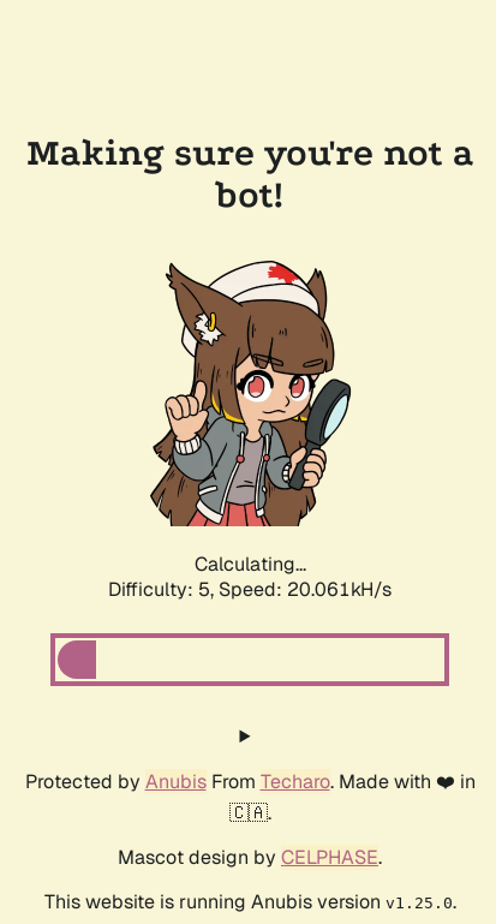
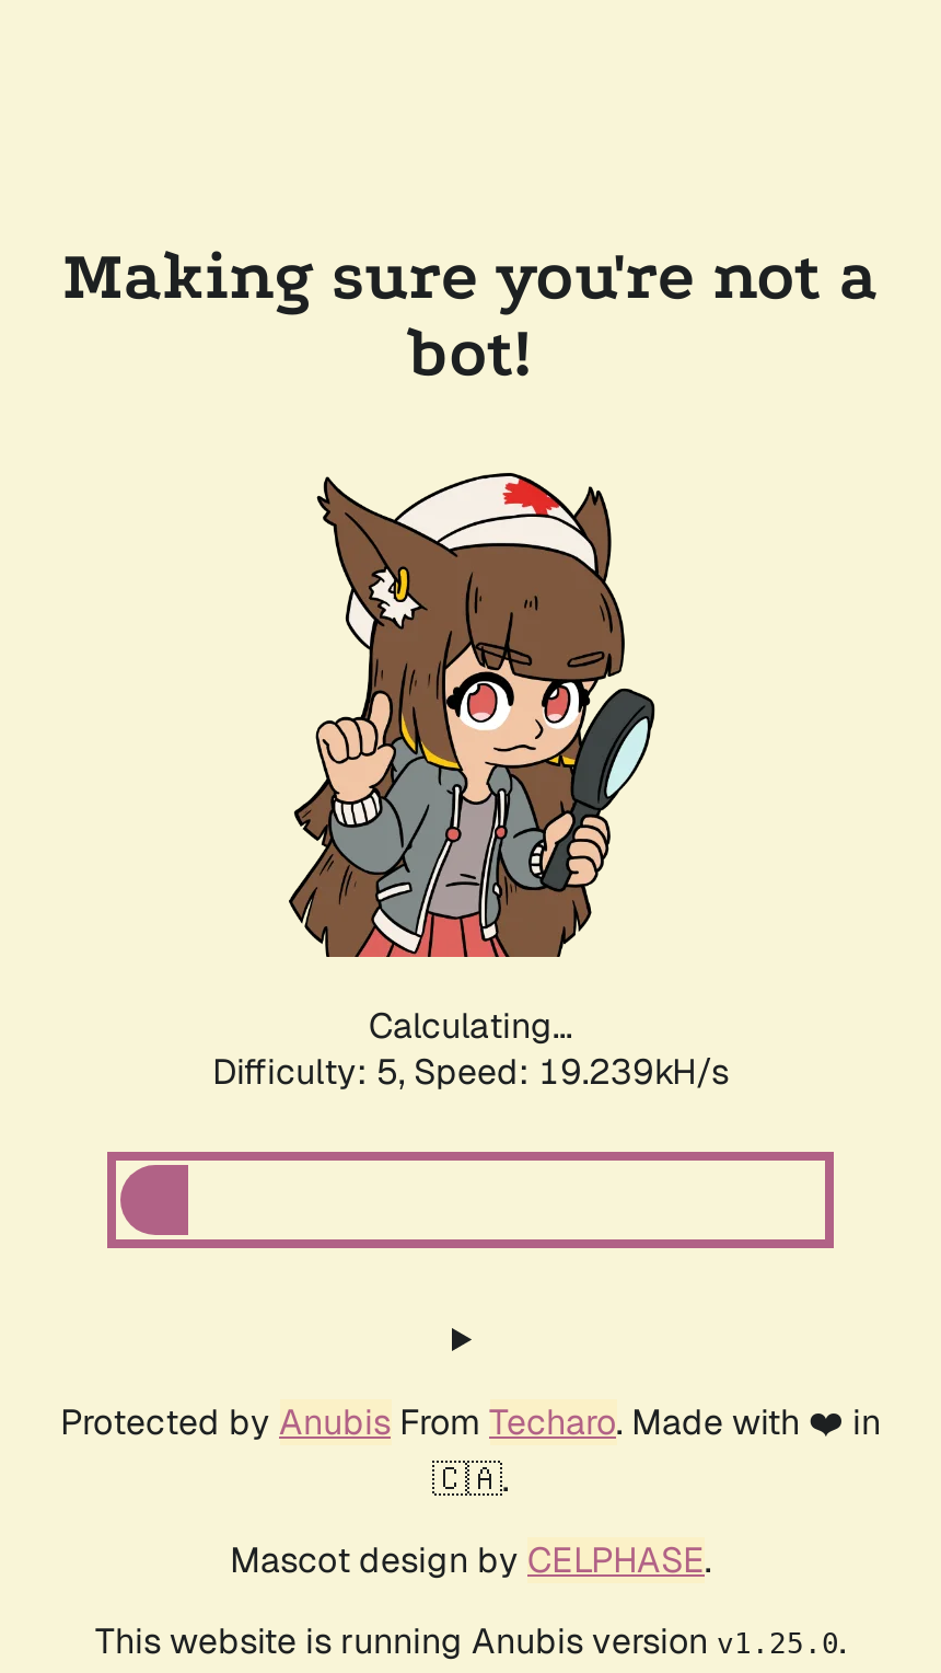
- Difficulty: 5, Speed: 20.061kH/s
+ Difficulty: 5, Speed: 19.239kH/s
